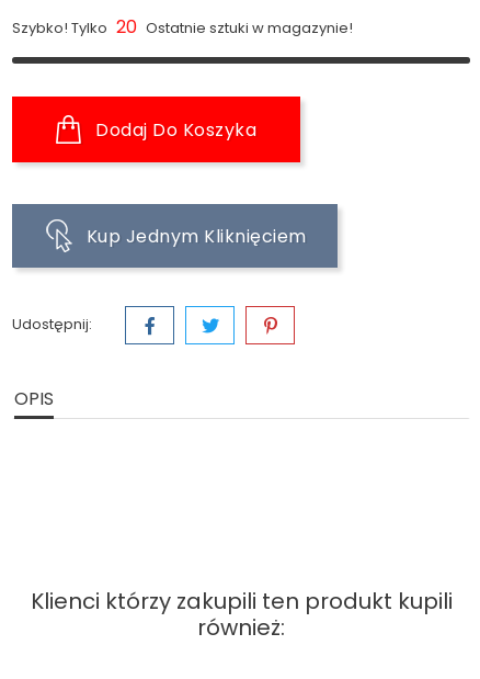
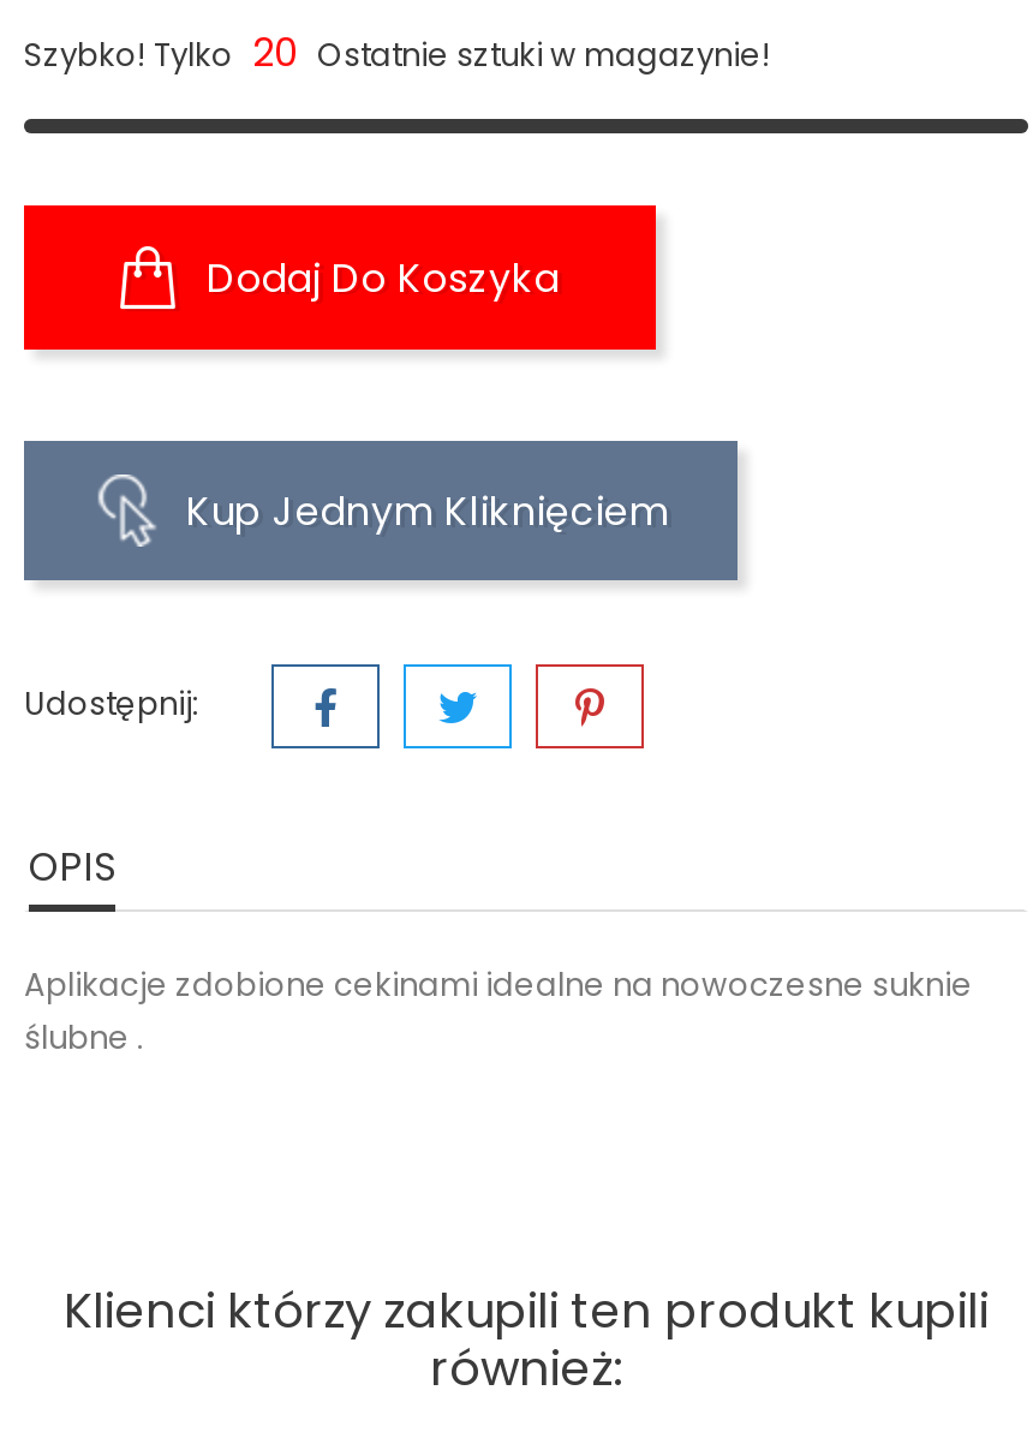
+ Aplikacje zdobione cekinami idealne na nowoczesne suknie
+ ślubne .
